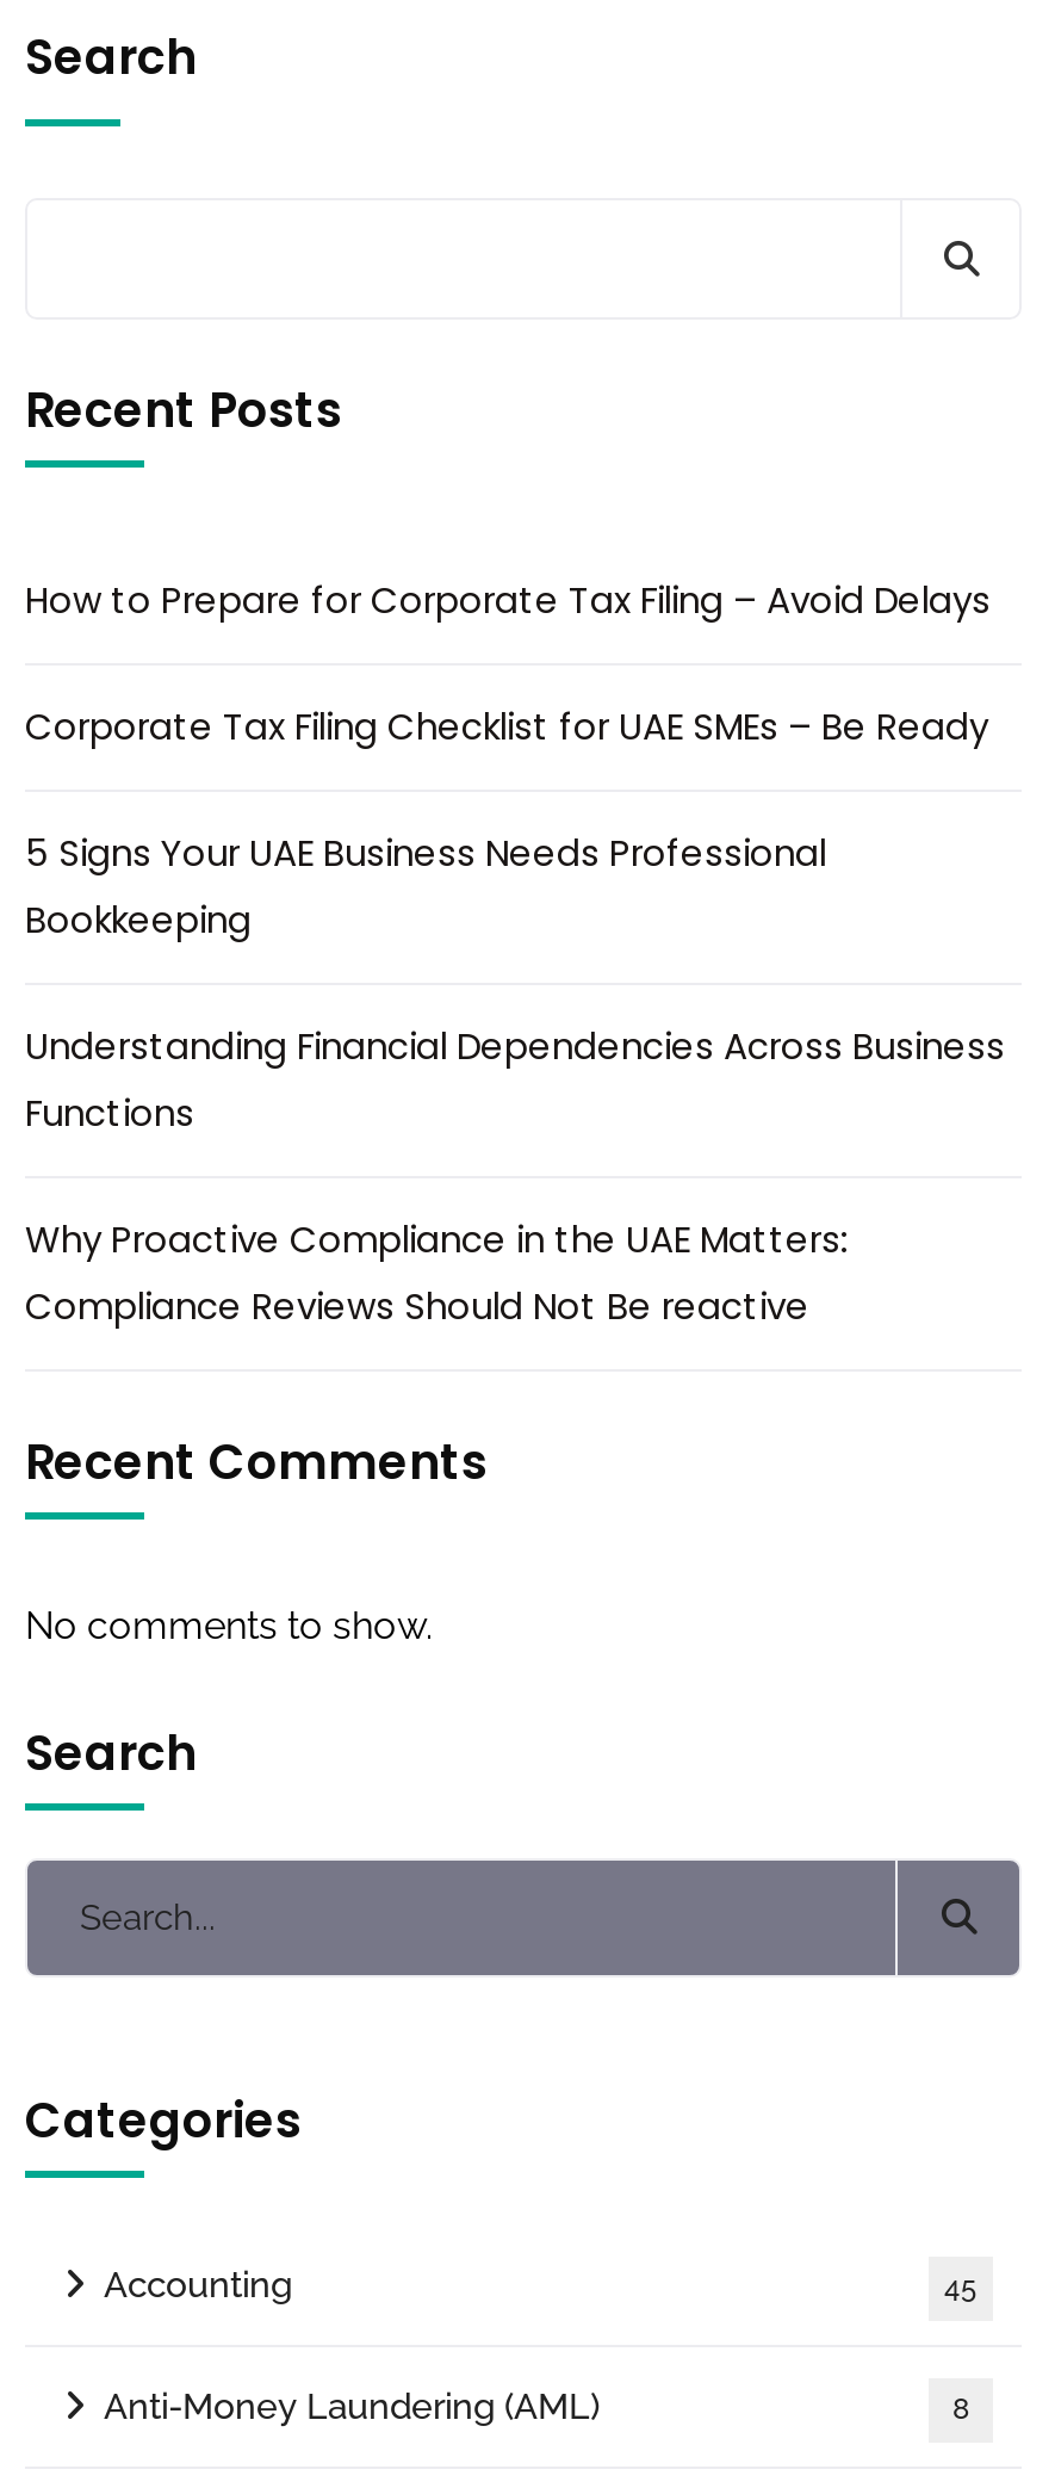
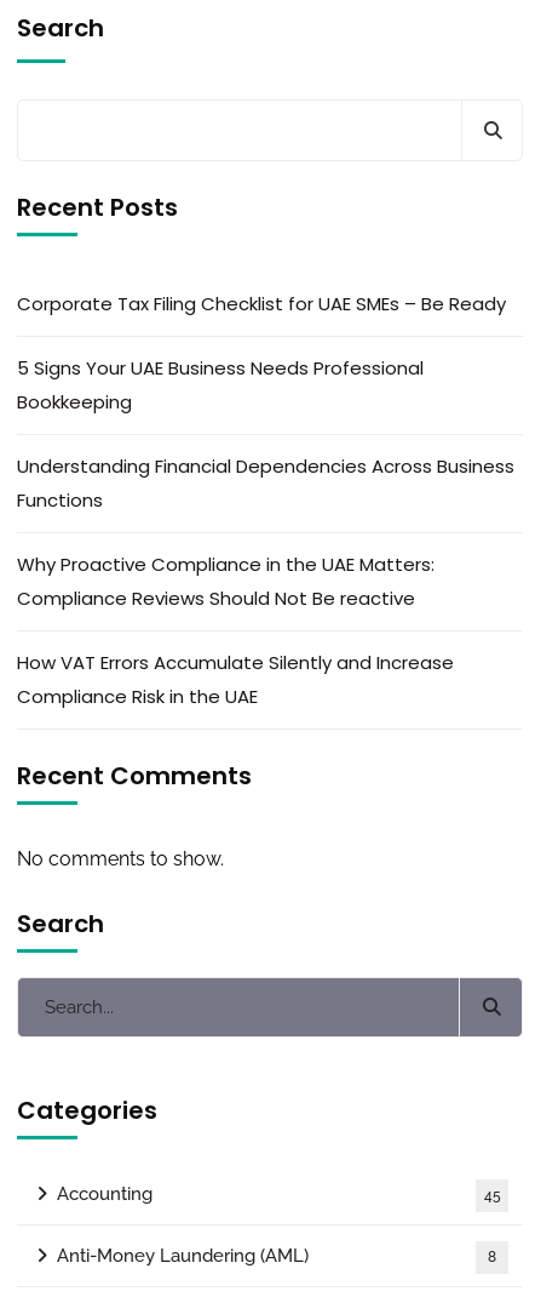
- How to Prepare for Corporate Tax Filing – Avoid Delays

moved up: Corporate Tax Filing Checklist for UAE SMEs – Be Ready | 5 Signs Your UAE Business Needs Professional | Bookkeeping | Understanding Financial Dependencies Across Business | Functions | Why Proactive Compliance in the UAE Matters: | Compliance Reviews Should Not Be reactive

+ How VAT Errors Accumulate Silently and Increase
+ Compliance Risk in the UAE
